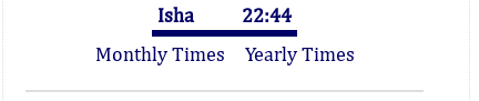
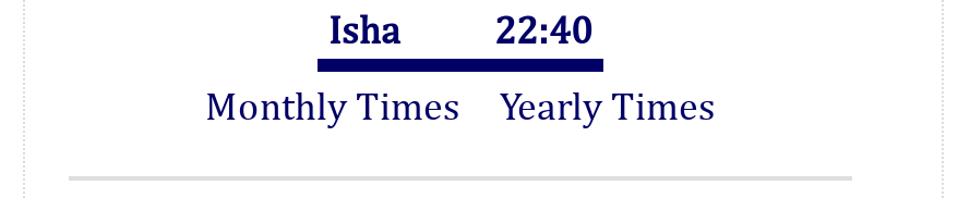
- 22:44
+ 22:40
